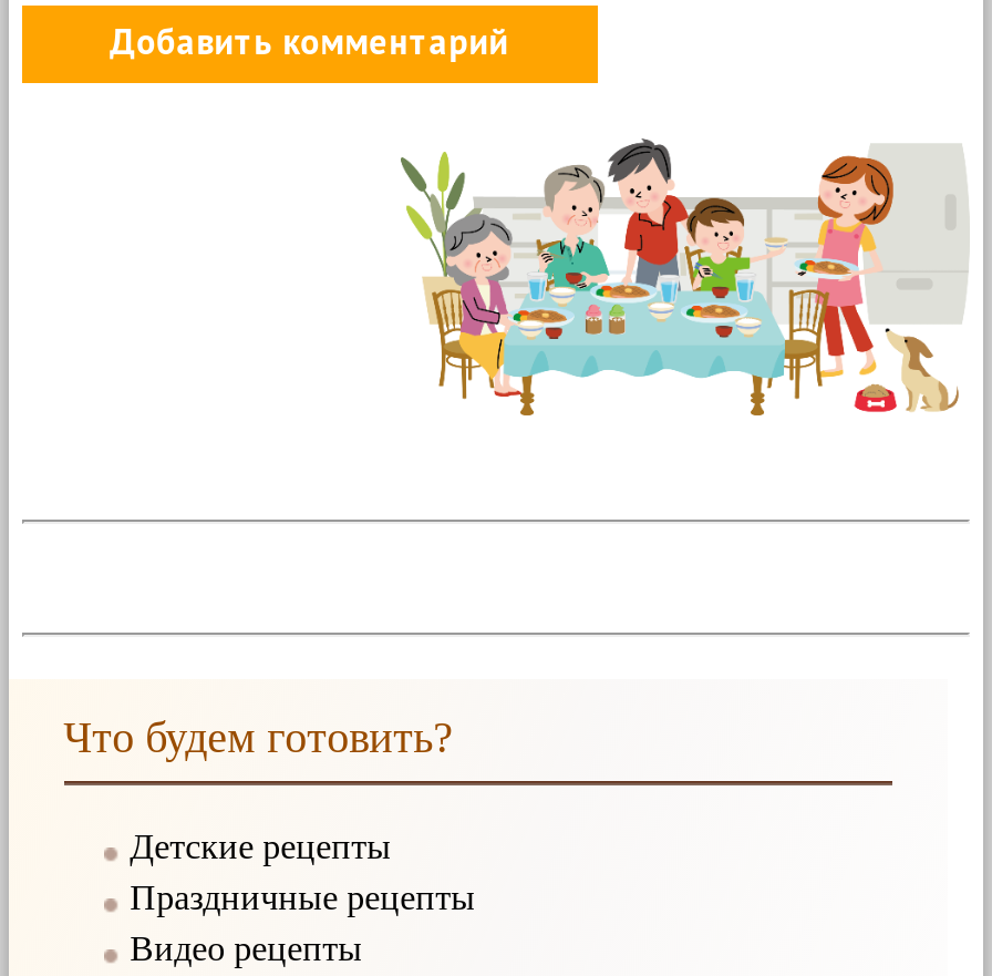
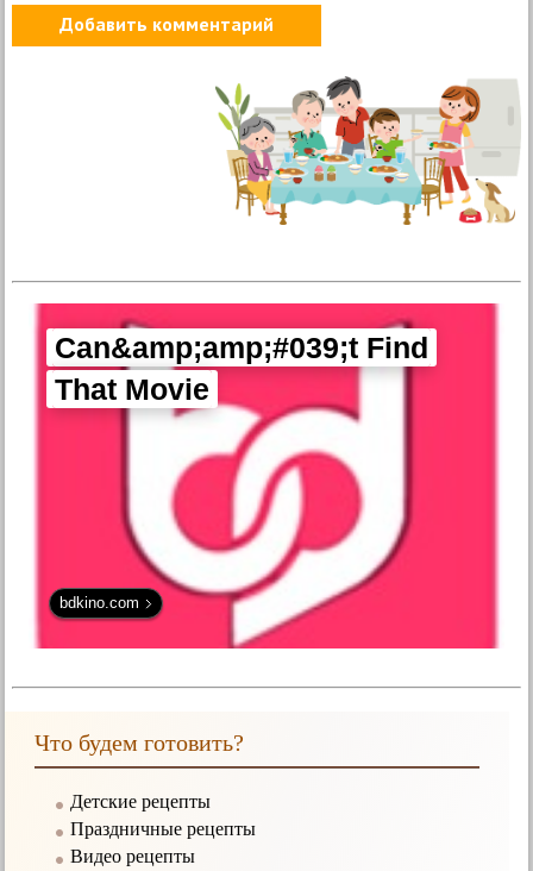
+ [image]
+ Can&amp;amp;#039;t Find
+ That Movie

+ bdkino.com
